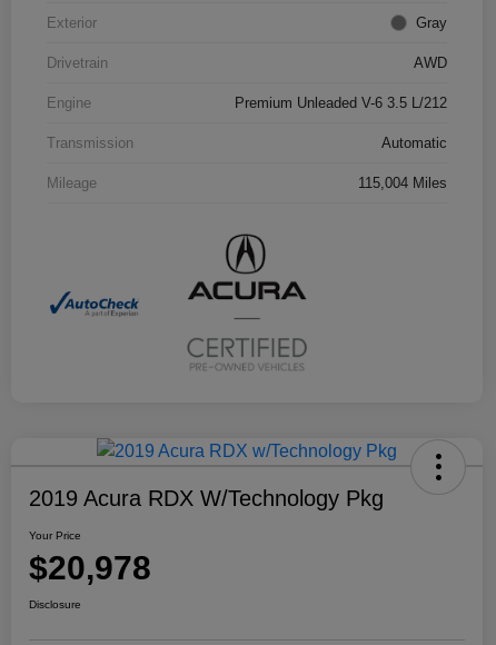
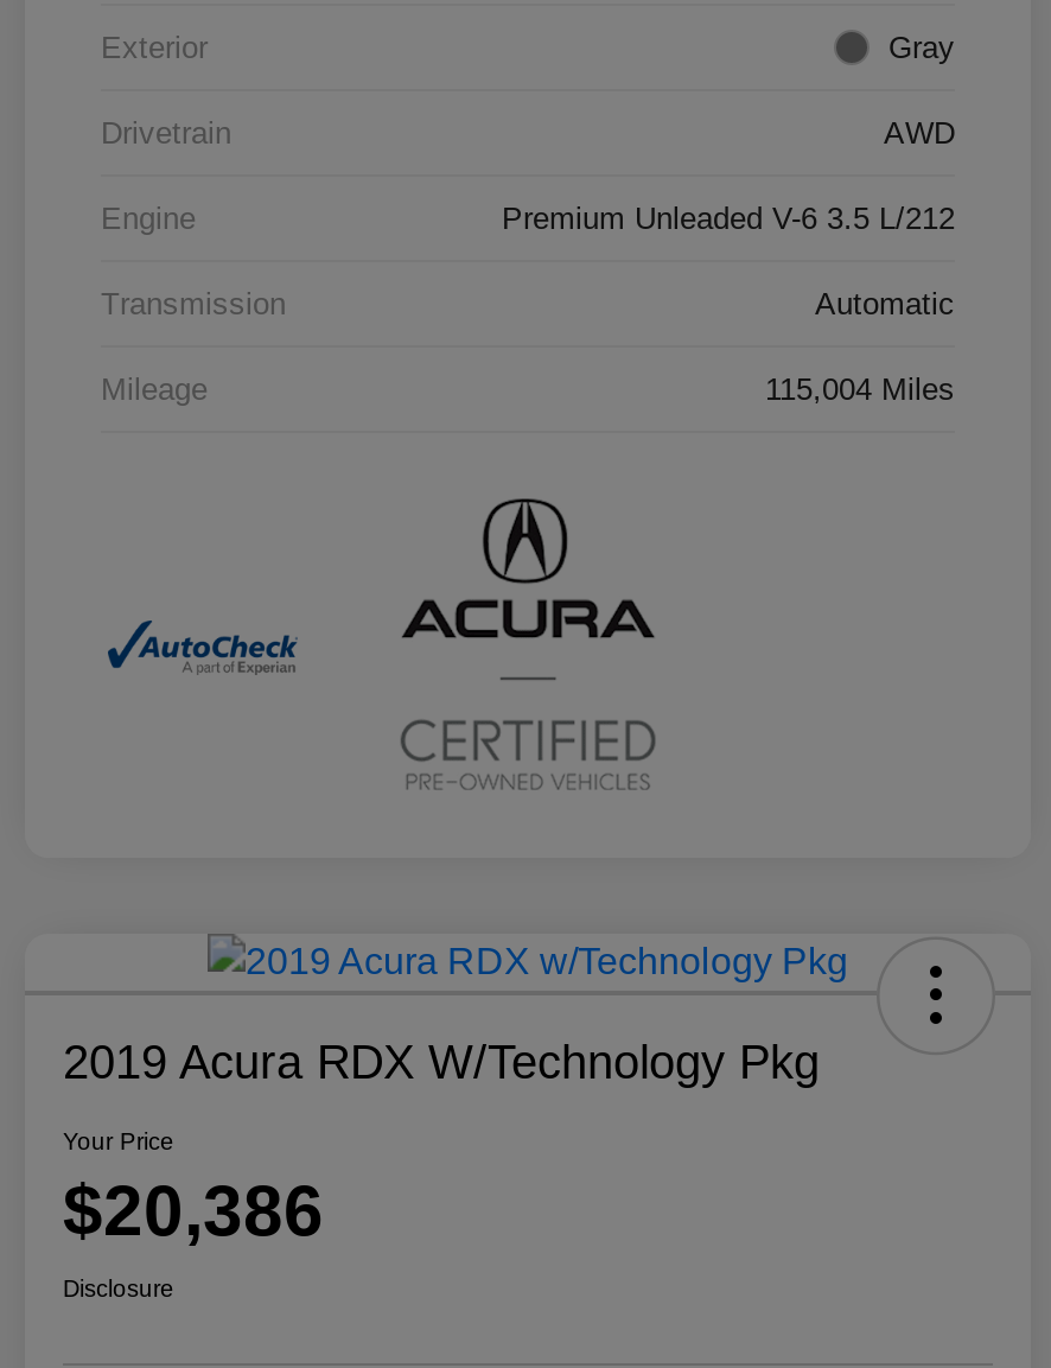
- $20,978
+ $20,386
